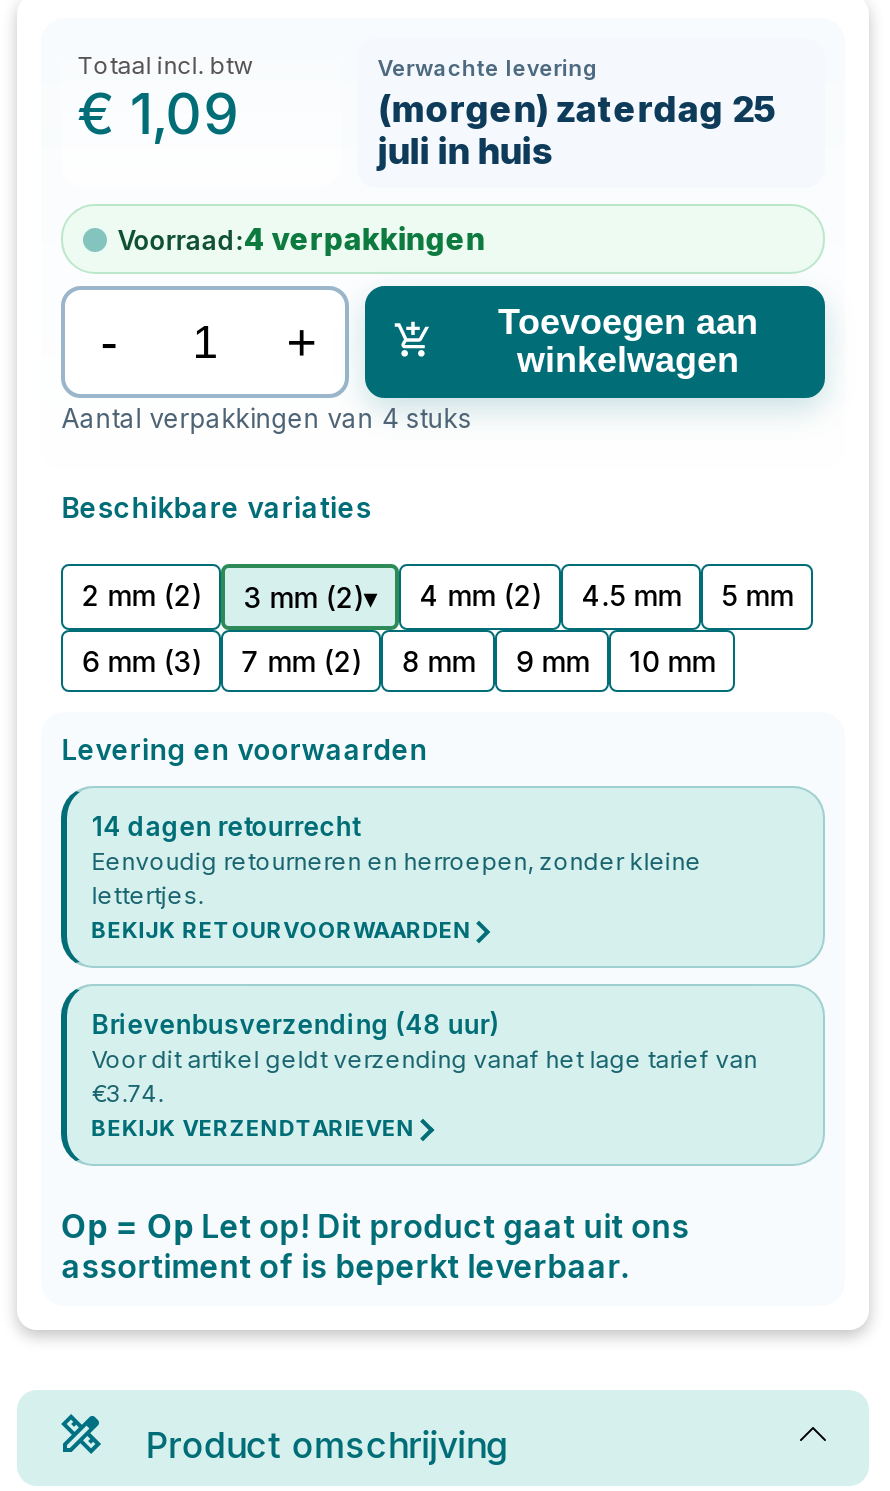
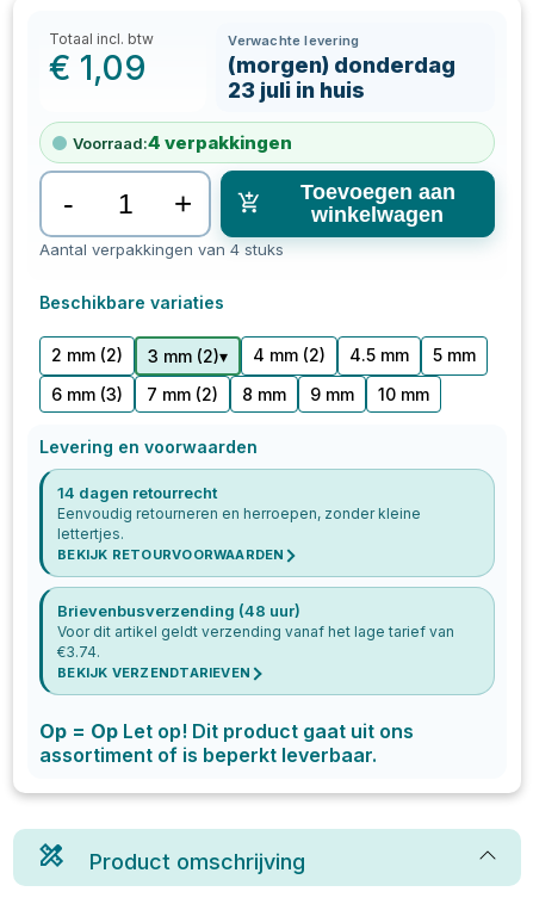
- (morgen) zaterdag 25
- juli in huis
+ (morgen) donderdag
+ 23 juli in huis
